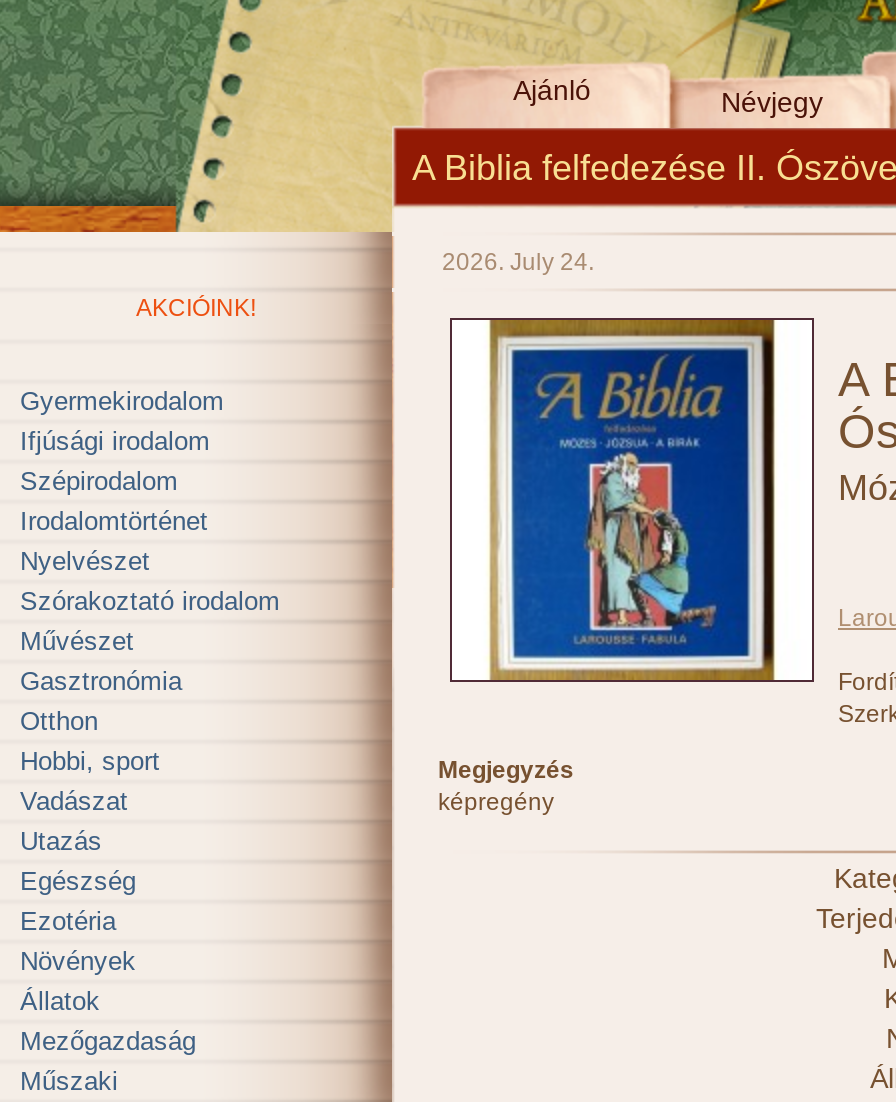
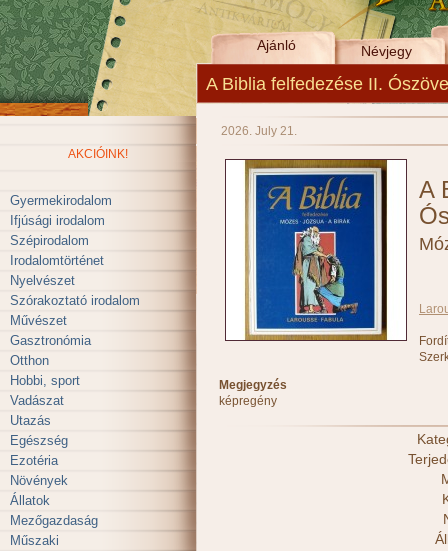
- 2026. July 24.
+ 2026. July 21.
